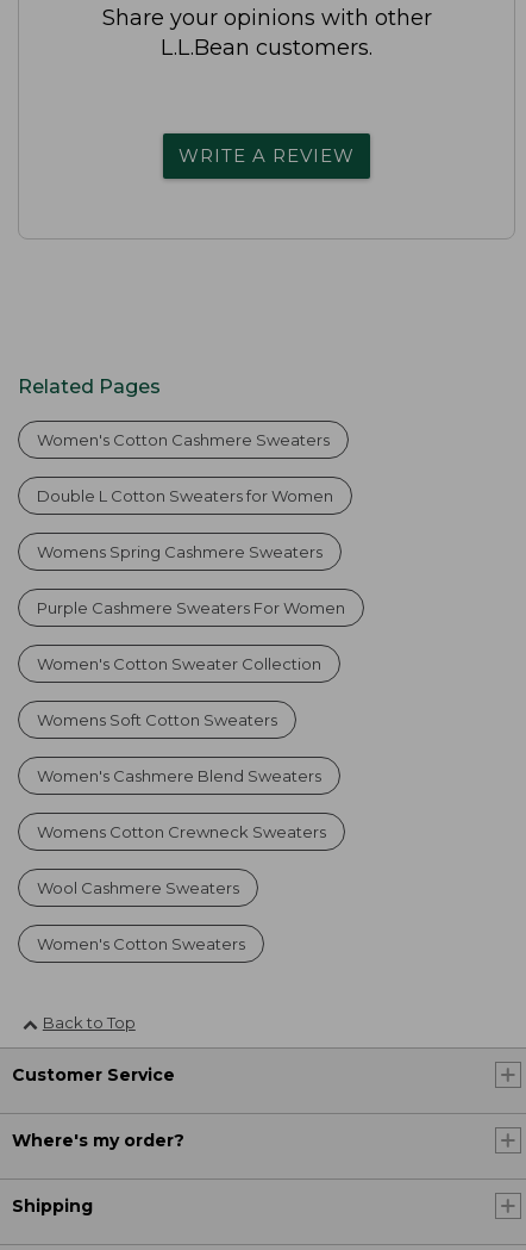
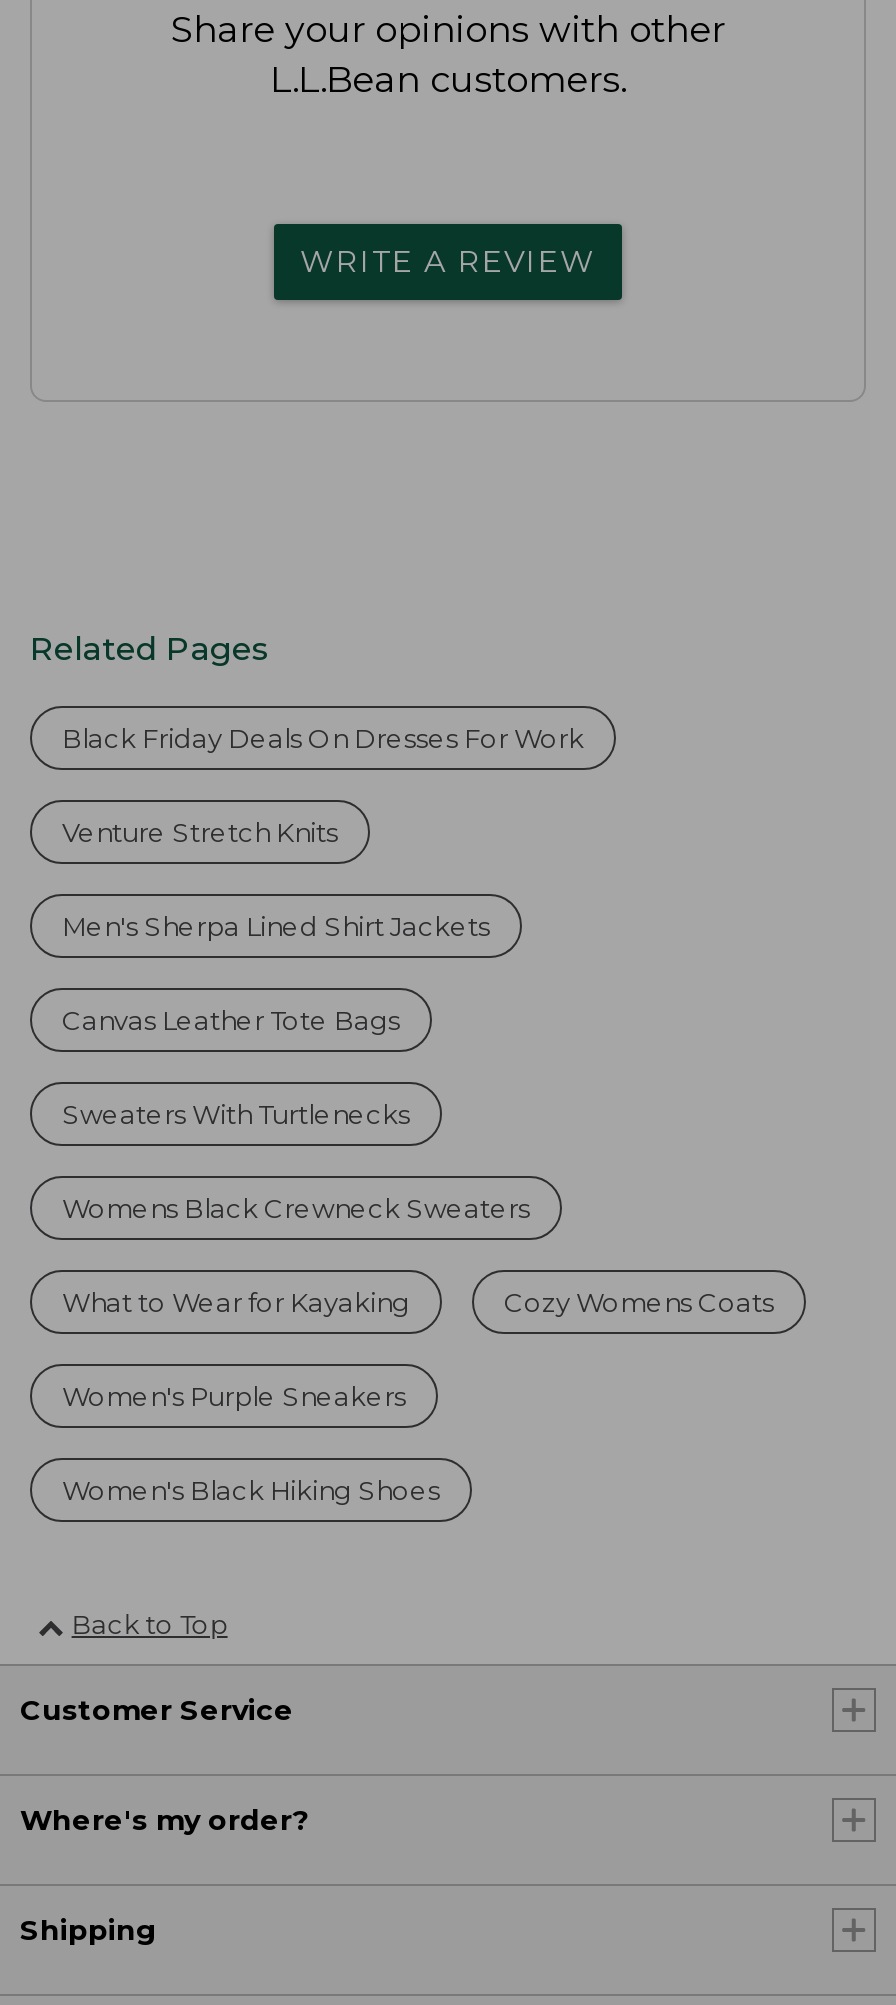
- Women's Cotton Cashmere Sweaters
- Double L Cotton Sweaters for Women
- Womens Spring Cashmere Sweaters
- Purple Cashmere Sweaters For Women
- Women's Cotton Sweater Collection
- Womens Soft Cotton Sweaters
- Women's Cashmere Blend Sweaters
- Womens Cotton Crewneck Sweaters
- Wool Cashmere Sweaters
- Women's Cotton Sweaters
+ Black Friday Deals On Dresses For Work
+ Venture Stretch Knits
+ Men's Sherpa Lined Shirt Jackets
+ Canvas Leather Tote Bags
+ Sweaters With Turtlenecks
+ Womens Black Crewneck Sweaters
+ What to Wear for Kayaking
+ Cozy Womens Coats
+ Women's Purple Sneakers
+ Women's Black Hiking Shoes
